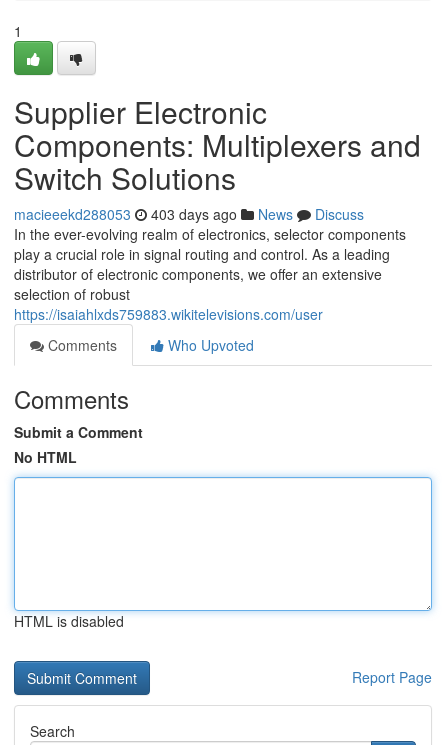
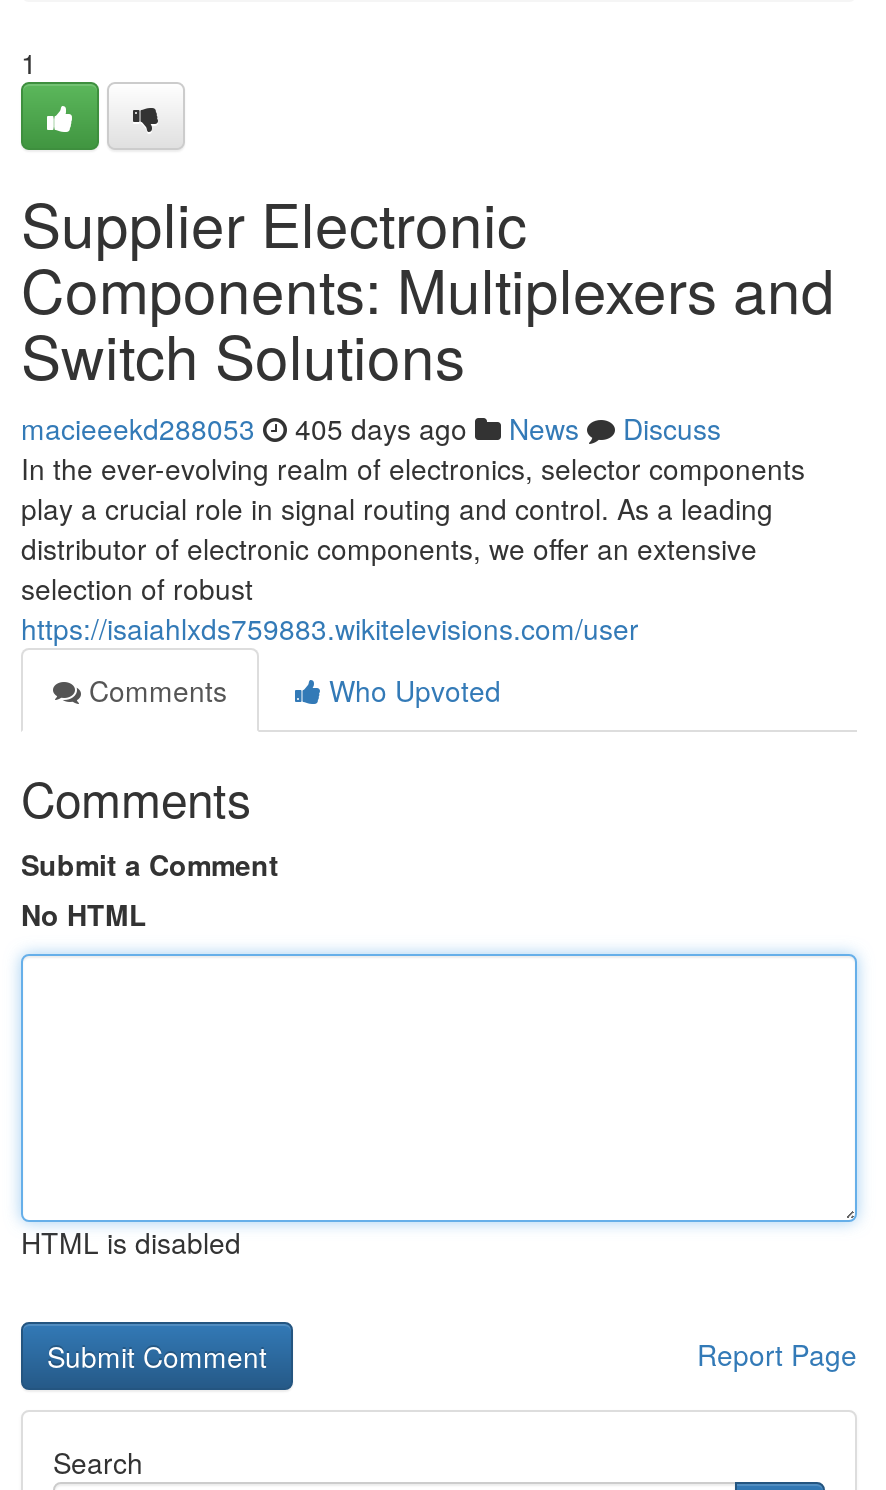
- macieeekd288053 403 days ago News Discuss
+ macieeekd288053 405 days ago News Discuss
